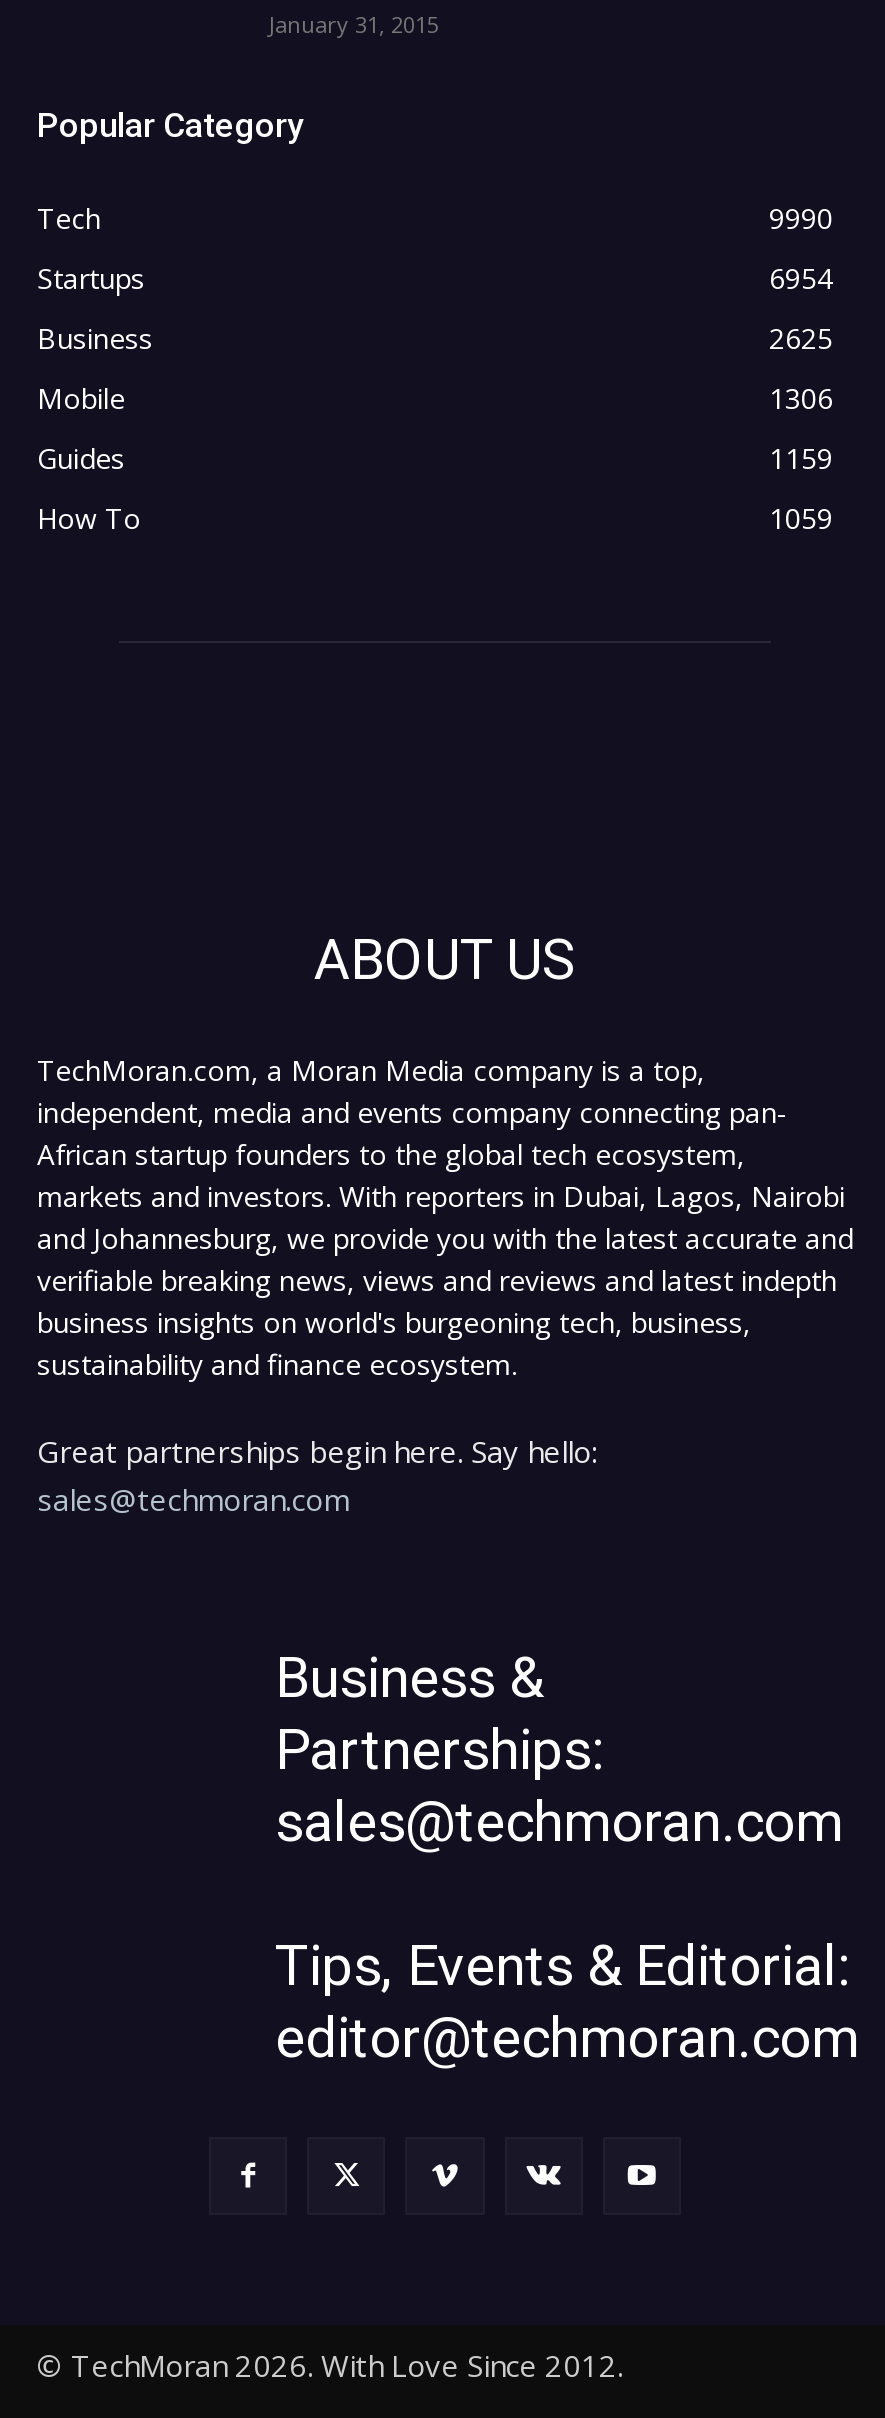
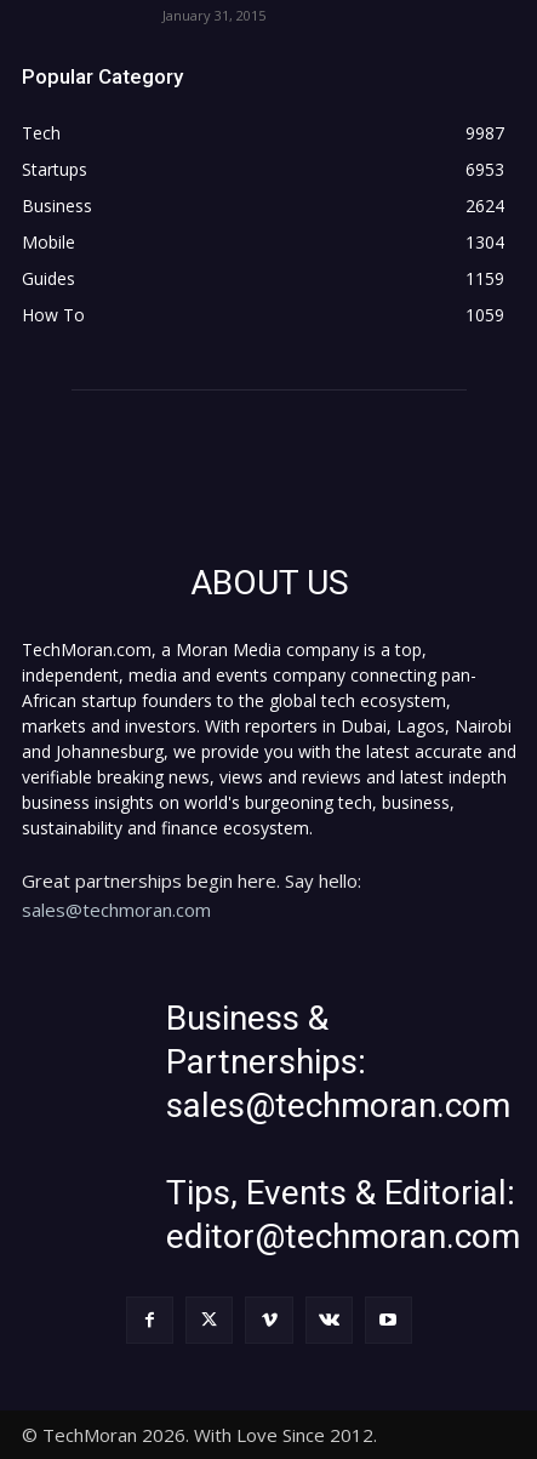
- 9990
+ 9987

- 6954
+ 6953

- 2625
+ 2624

- 1306
+ 1304
